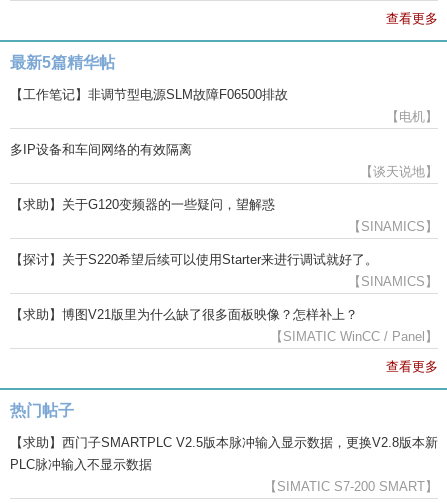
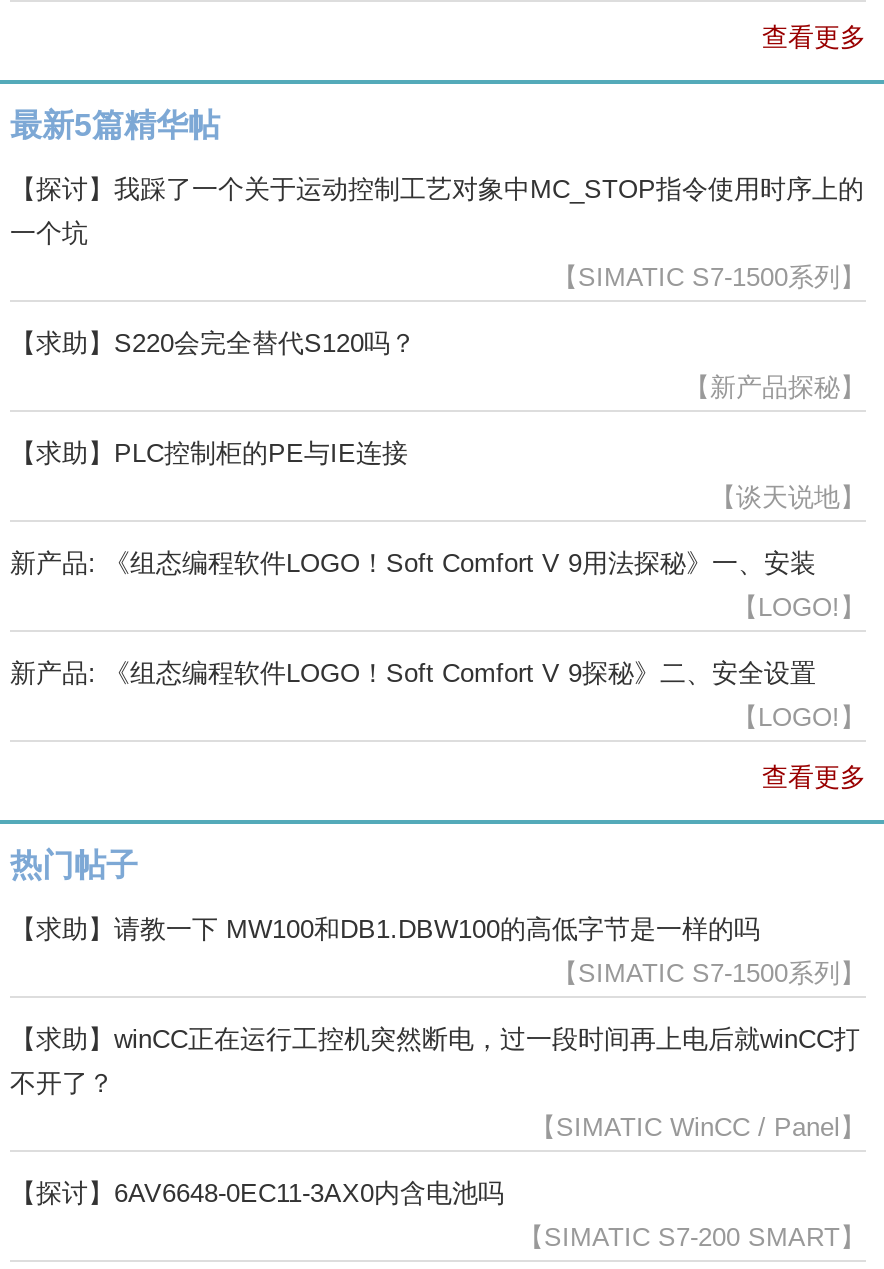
- 【工作笔记】非调节型电源SLM故障F06500排故
- 【电机】
- 多IP设备和车间网络的有效隔离
+ 【探讨】我踩了一个关于运动控制工艺对象中MC_STOP指令使用时序上的
+ 一个坑
+ 【SIMATIC S7-1500系列】
+ 【求助】S220会完全替代S120吗？
+ 【新产品探秘】
+ 【求助】PLC控制柜的PE与IE连接

- 【求助】关于G120变频器的一些疑问，望解惑
- 【SINAMICS】
- 【探讨】关于S220希望后续可以使用Starter来进行调试就好了。
- 【SINAMICS】
- 【求助】博图V21版里为什么缺了很多面板映像？怎样补上？
+ 新产品: 《组态编程软件LOGO！Soft Comfort V 9用法探秘》一、安装
+ 【LOGO!】
+ 新产品: 《组态编程软件LOGO！Soft Comfort V 9探秘》二、安全设置
+ 【LOGO!】

moved down: 【SIMATIC WinCC / Panel】

- 【求助】西门子SMARTPLC V2.5版本脉冲输入显示数据，更换V2.8版本新
- PLC脉冲输入不显示数据
+ 【求助】请教一下 MW100和DB1.DBW100的高低字节是一样的吗
+ 【SIMATIC S7-1500系列】
+ 【求助】winCC正在运行工控机突然断电，过一段时间再上电后就winCC打
+ 不开了？
+ 【探讨】6AV6648-0EC11-3AX0内含电池吗
